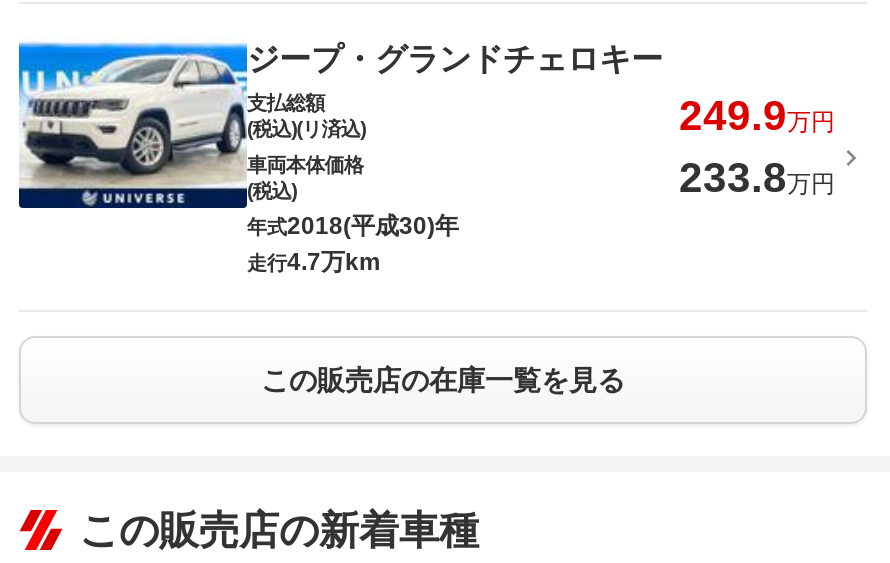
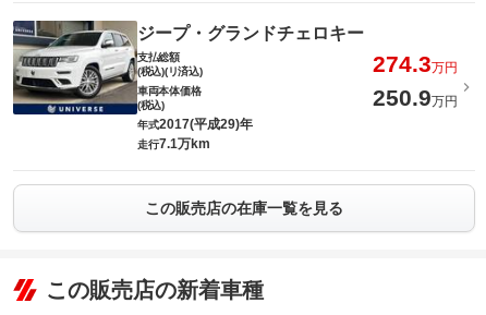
- [image]
- 年式2018(平成30)年
+ [image]
+ 年式2017(平成29)年

- 249.9万円
+ 274.3万円

- 233.8万円
+ 250.9万円

- 走行4.7万km
+ 走行7.1万km
